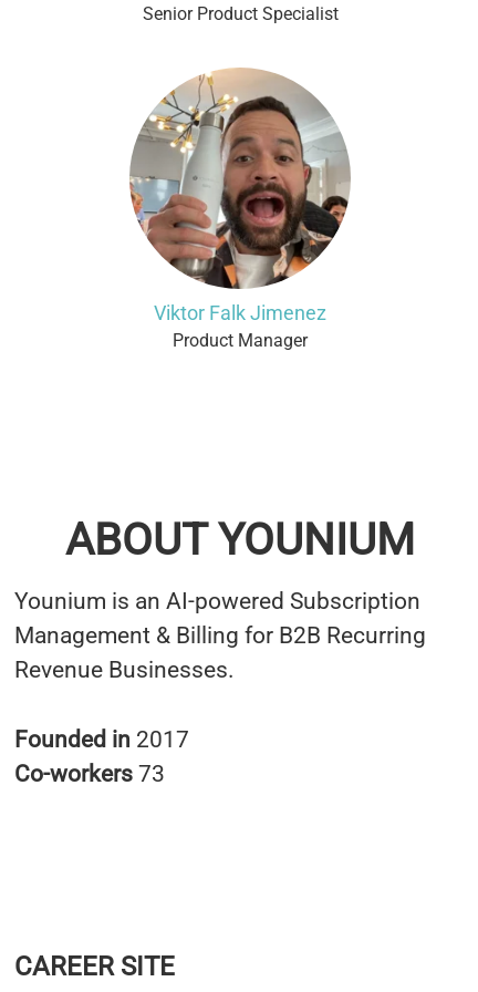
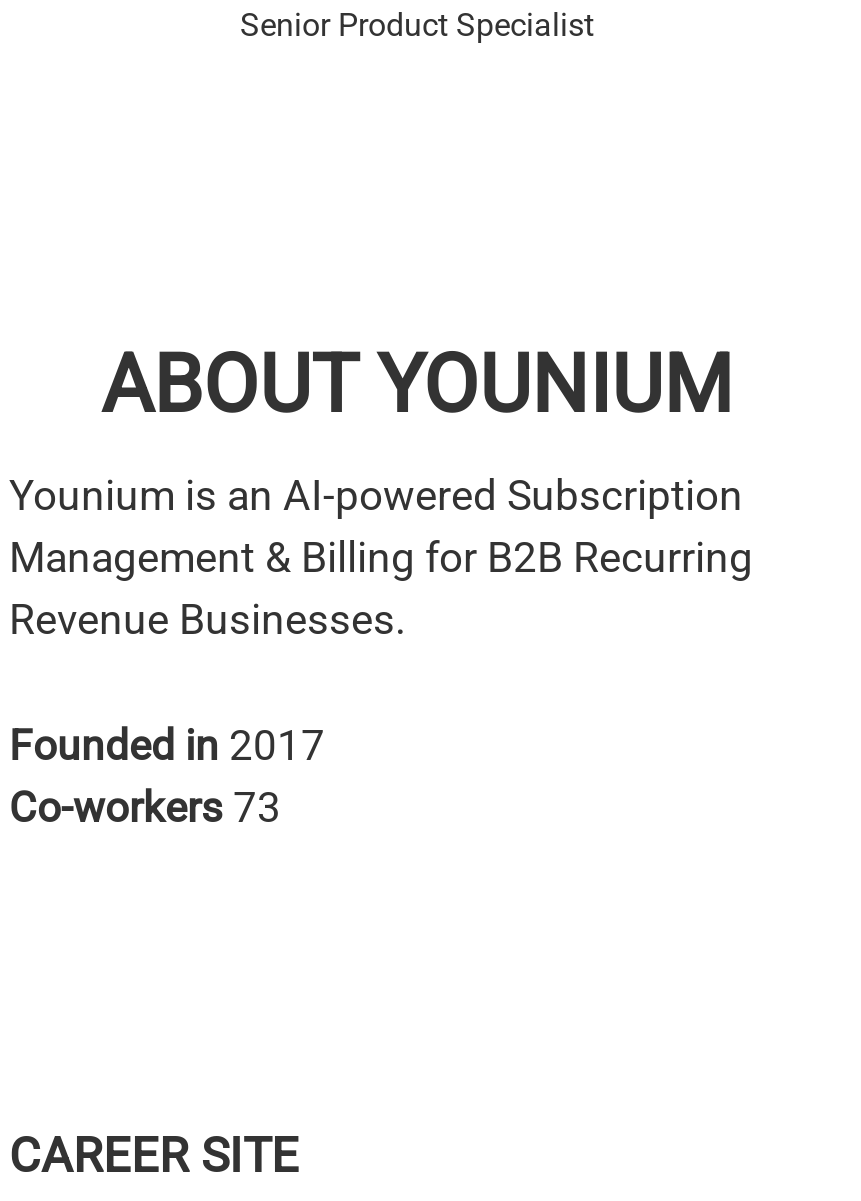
- [image]
- Viktor Falk Jimenez
- Product Manager
